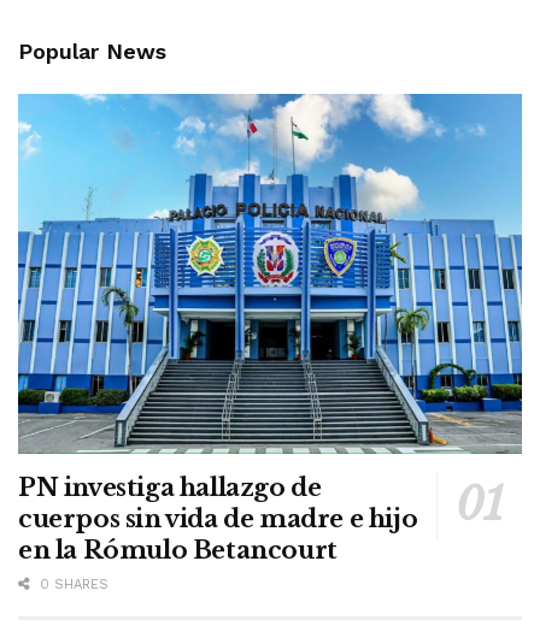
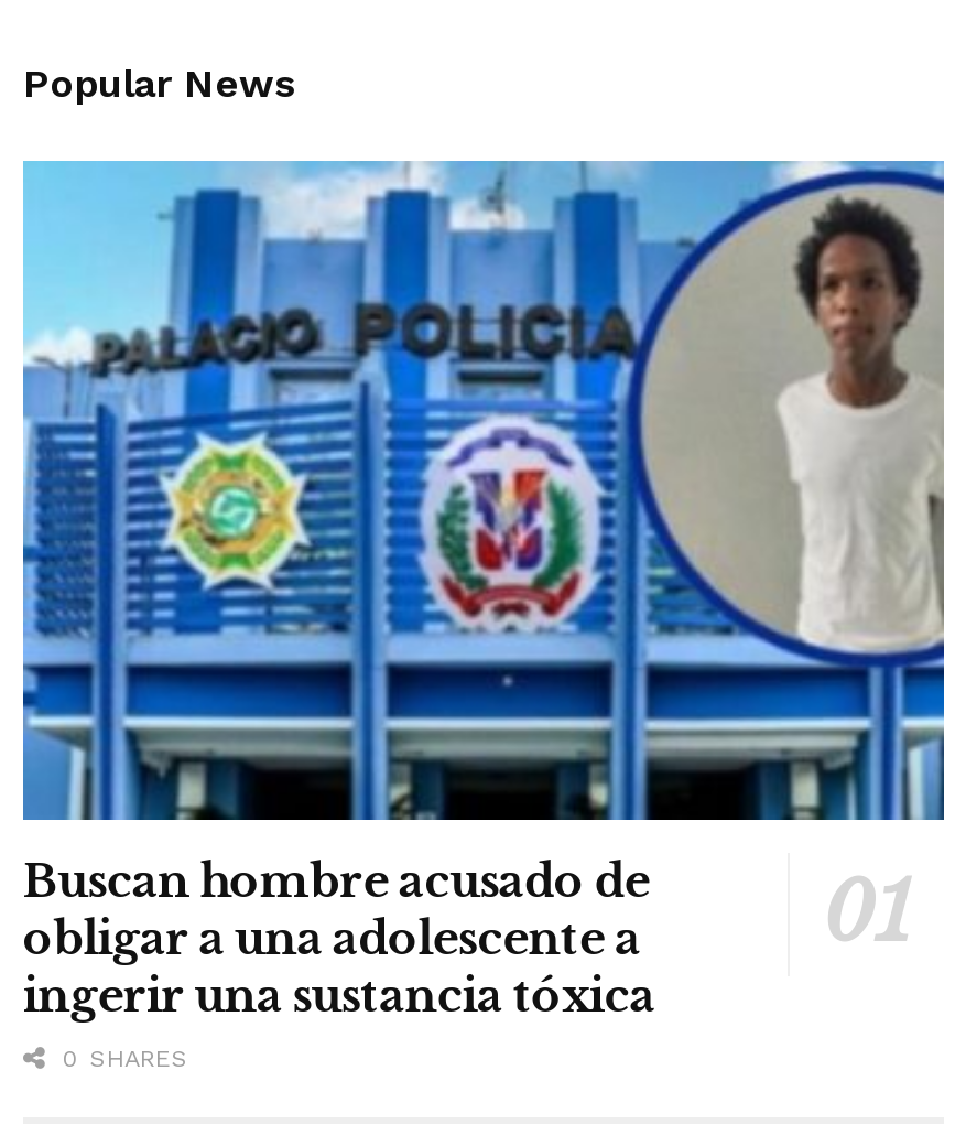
- [image]
- PN investiga hallazgo de
- cuerpos sin vida de madre e hijo
- en la Rómulo Betancourt
+ [image]
+ Buscan hombre acusado de
+ obligar a una adolescente a
+ ingerir una sustancia tóxica
